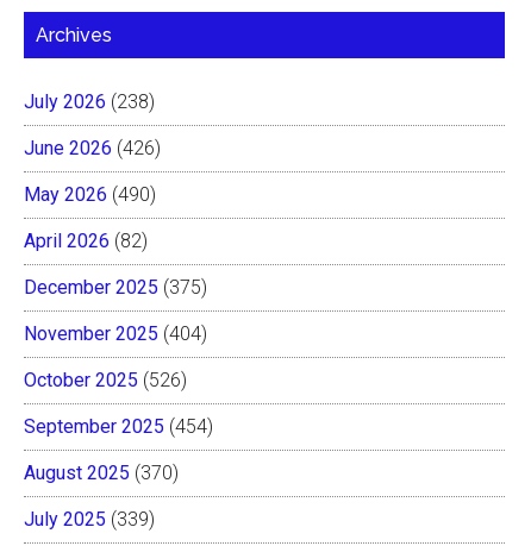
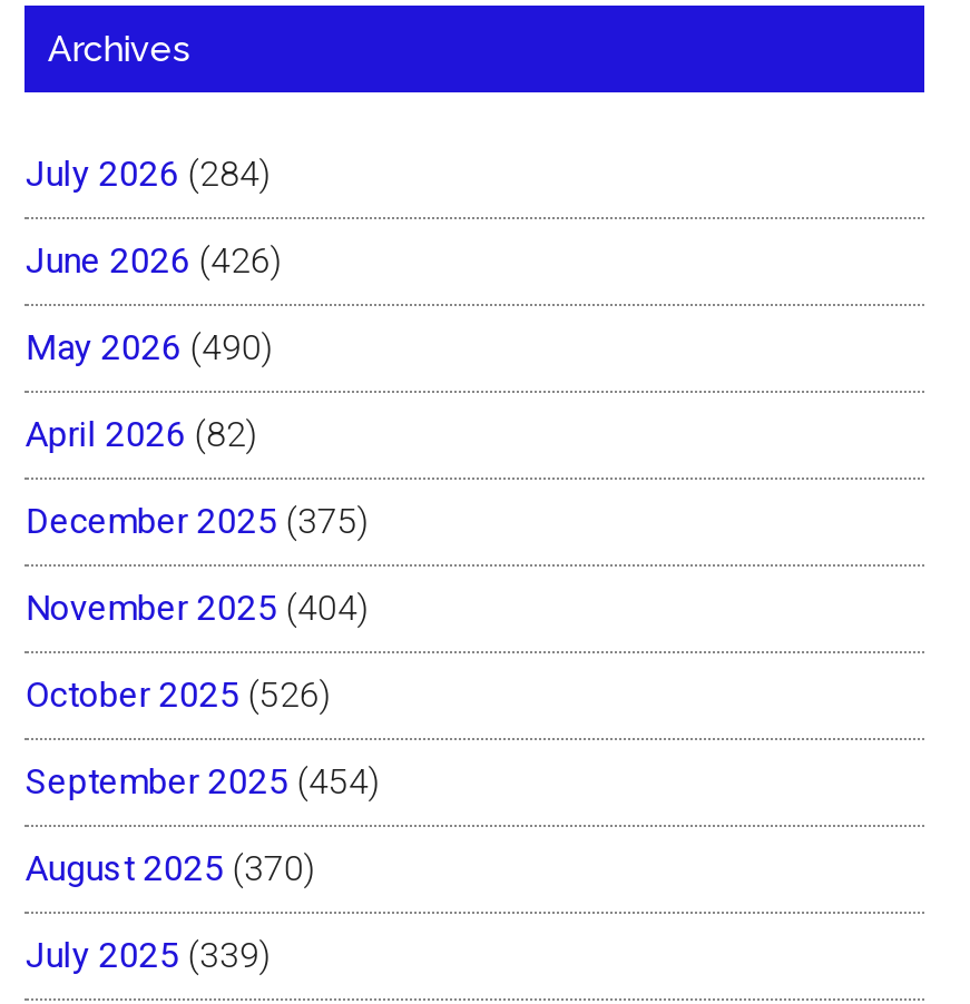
- July 2026 (238)
+ July 2026 (284)
